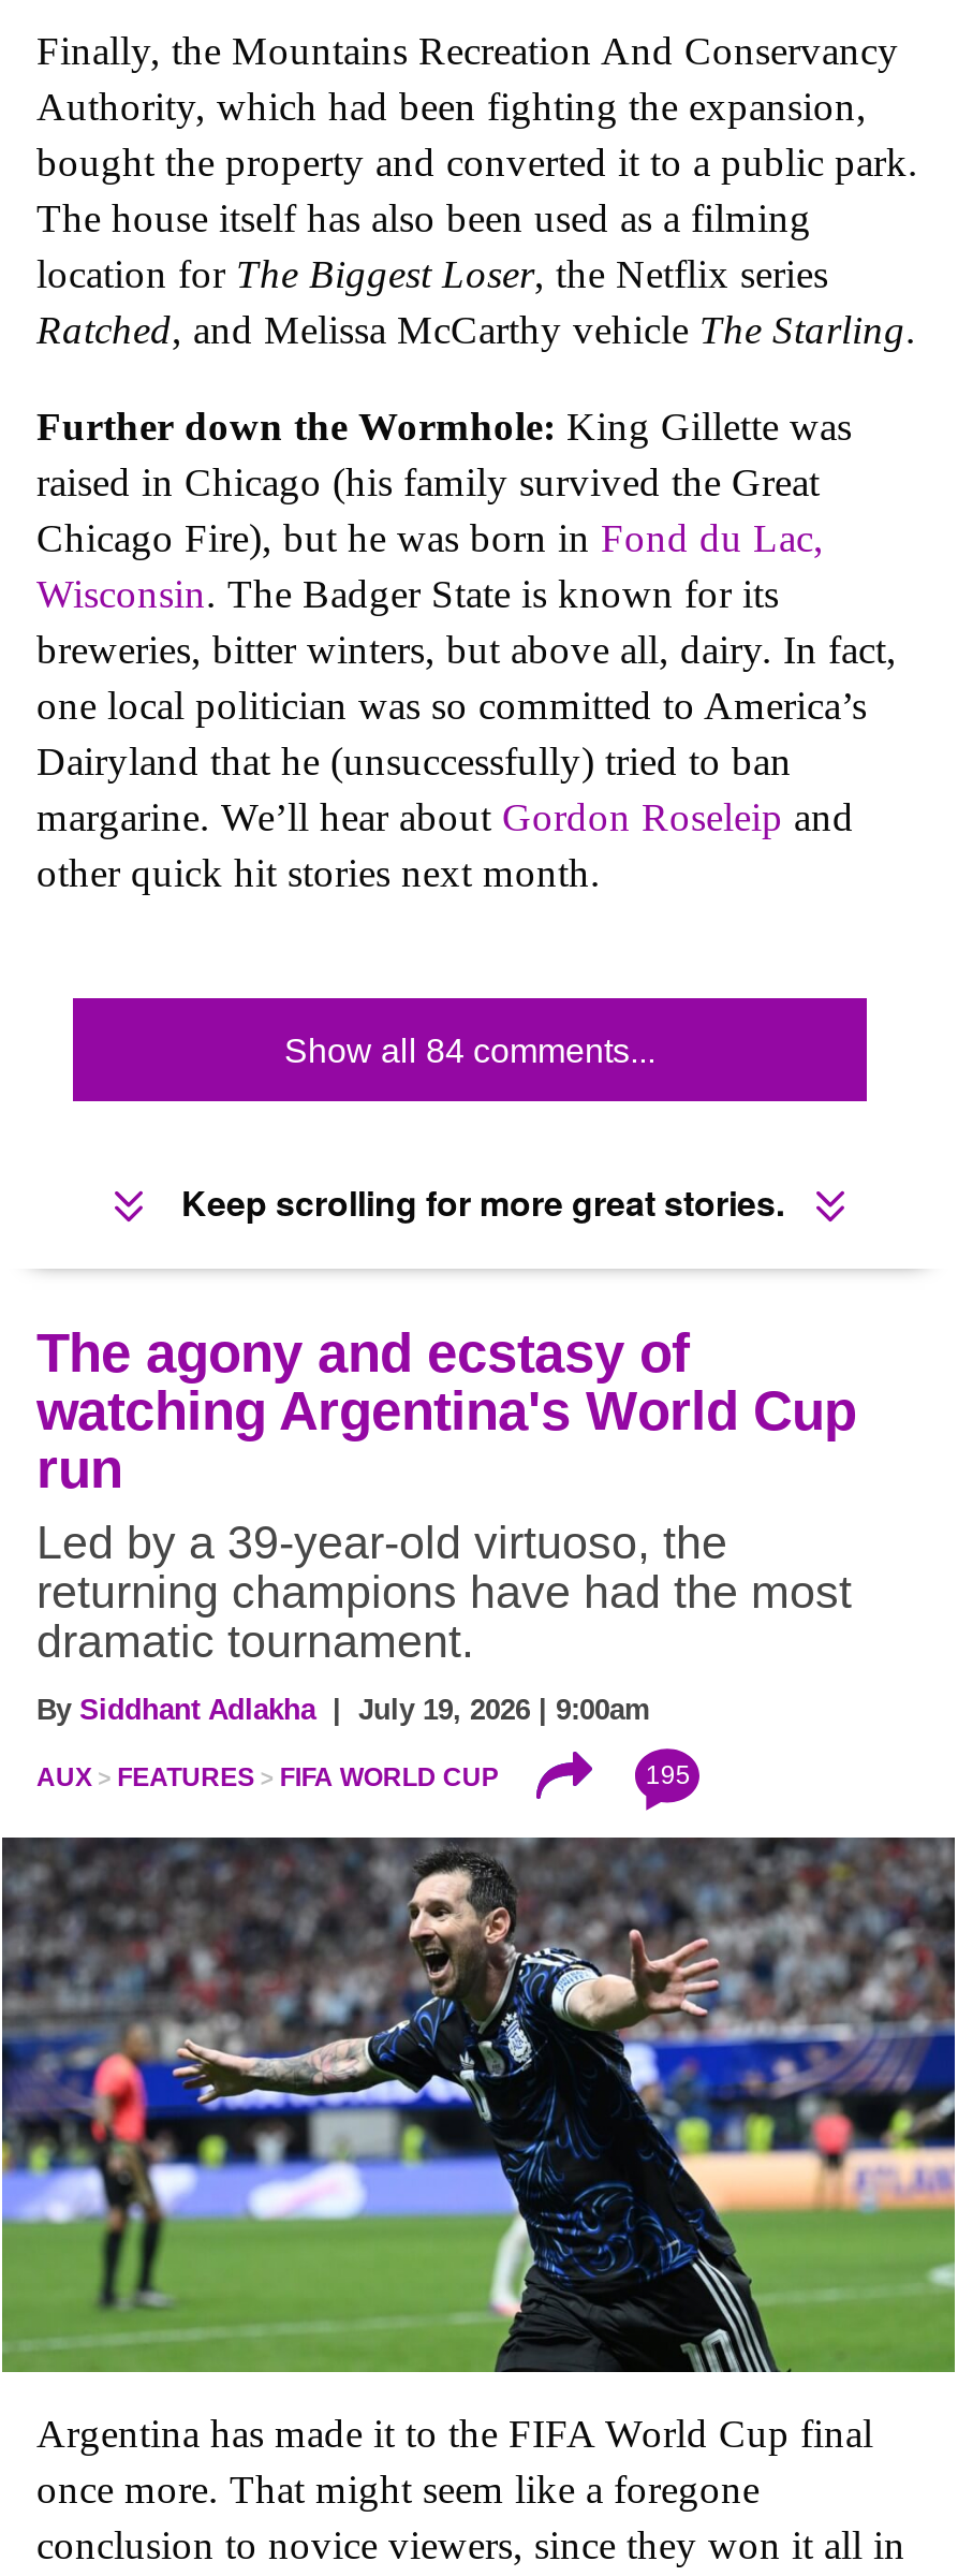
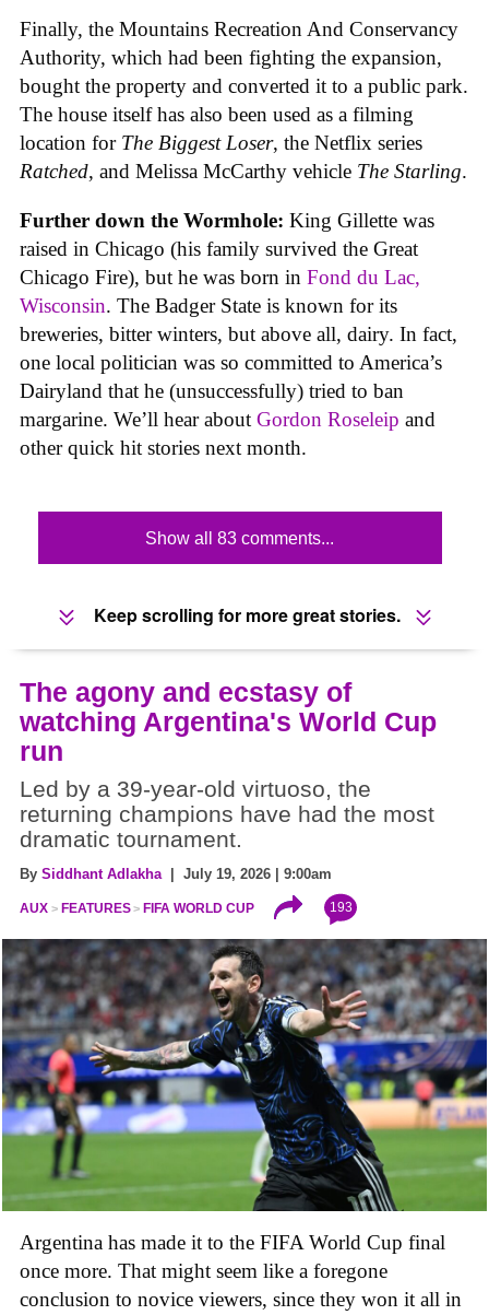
- Show all 84 comments...
+ Show all 83 comments...

- 195
+ 193
